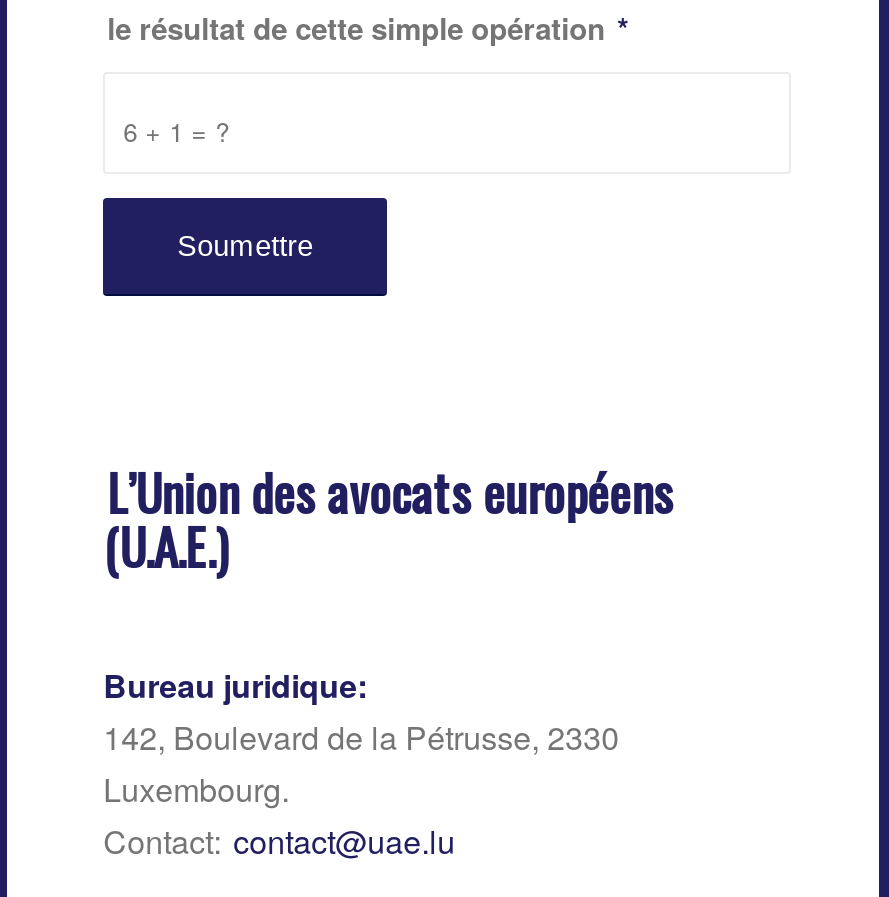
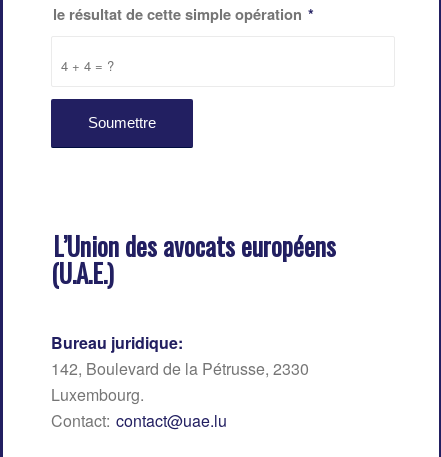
- 6 + 1 = ?
+ 4 + 4 = ?
